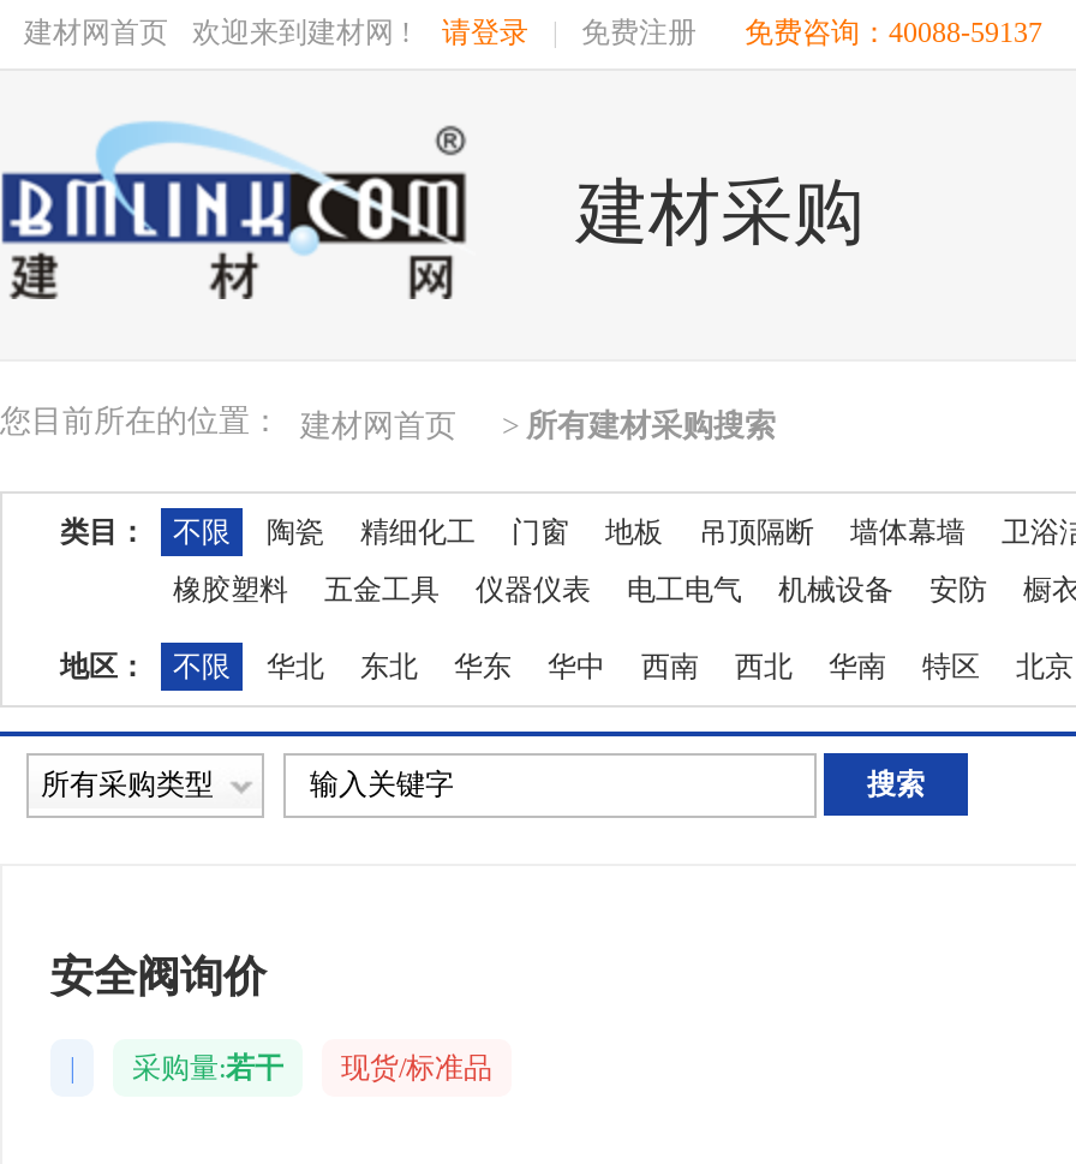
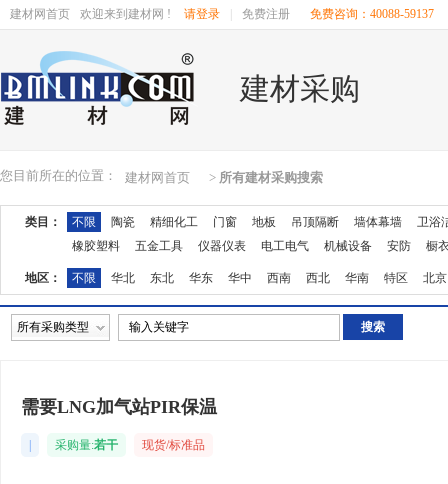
- 安全阀询价
+ 需要LNG加气站PIR保温
